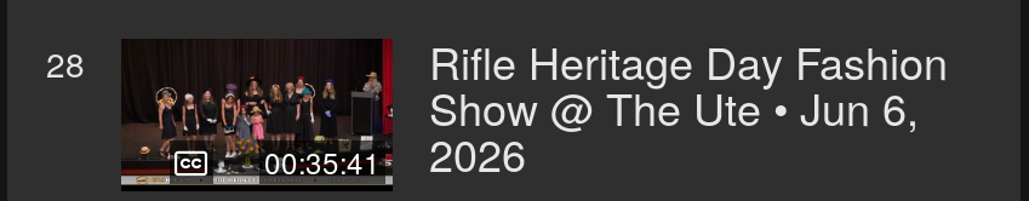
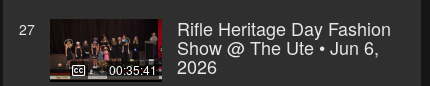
- 28
+ 27
